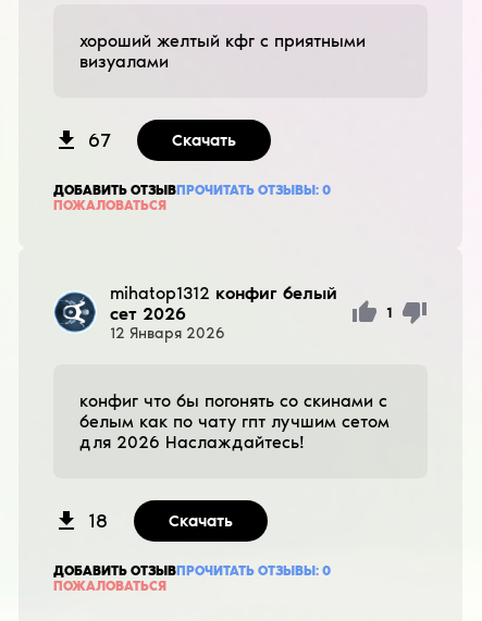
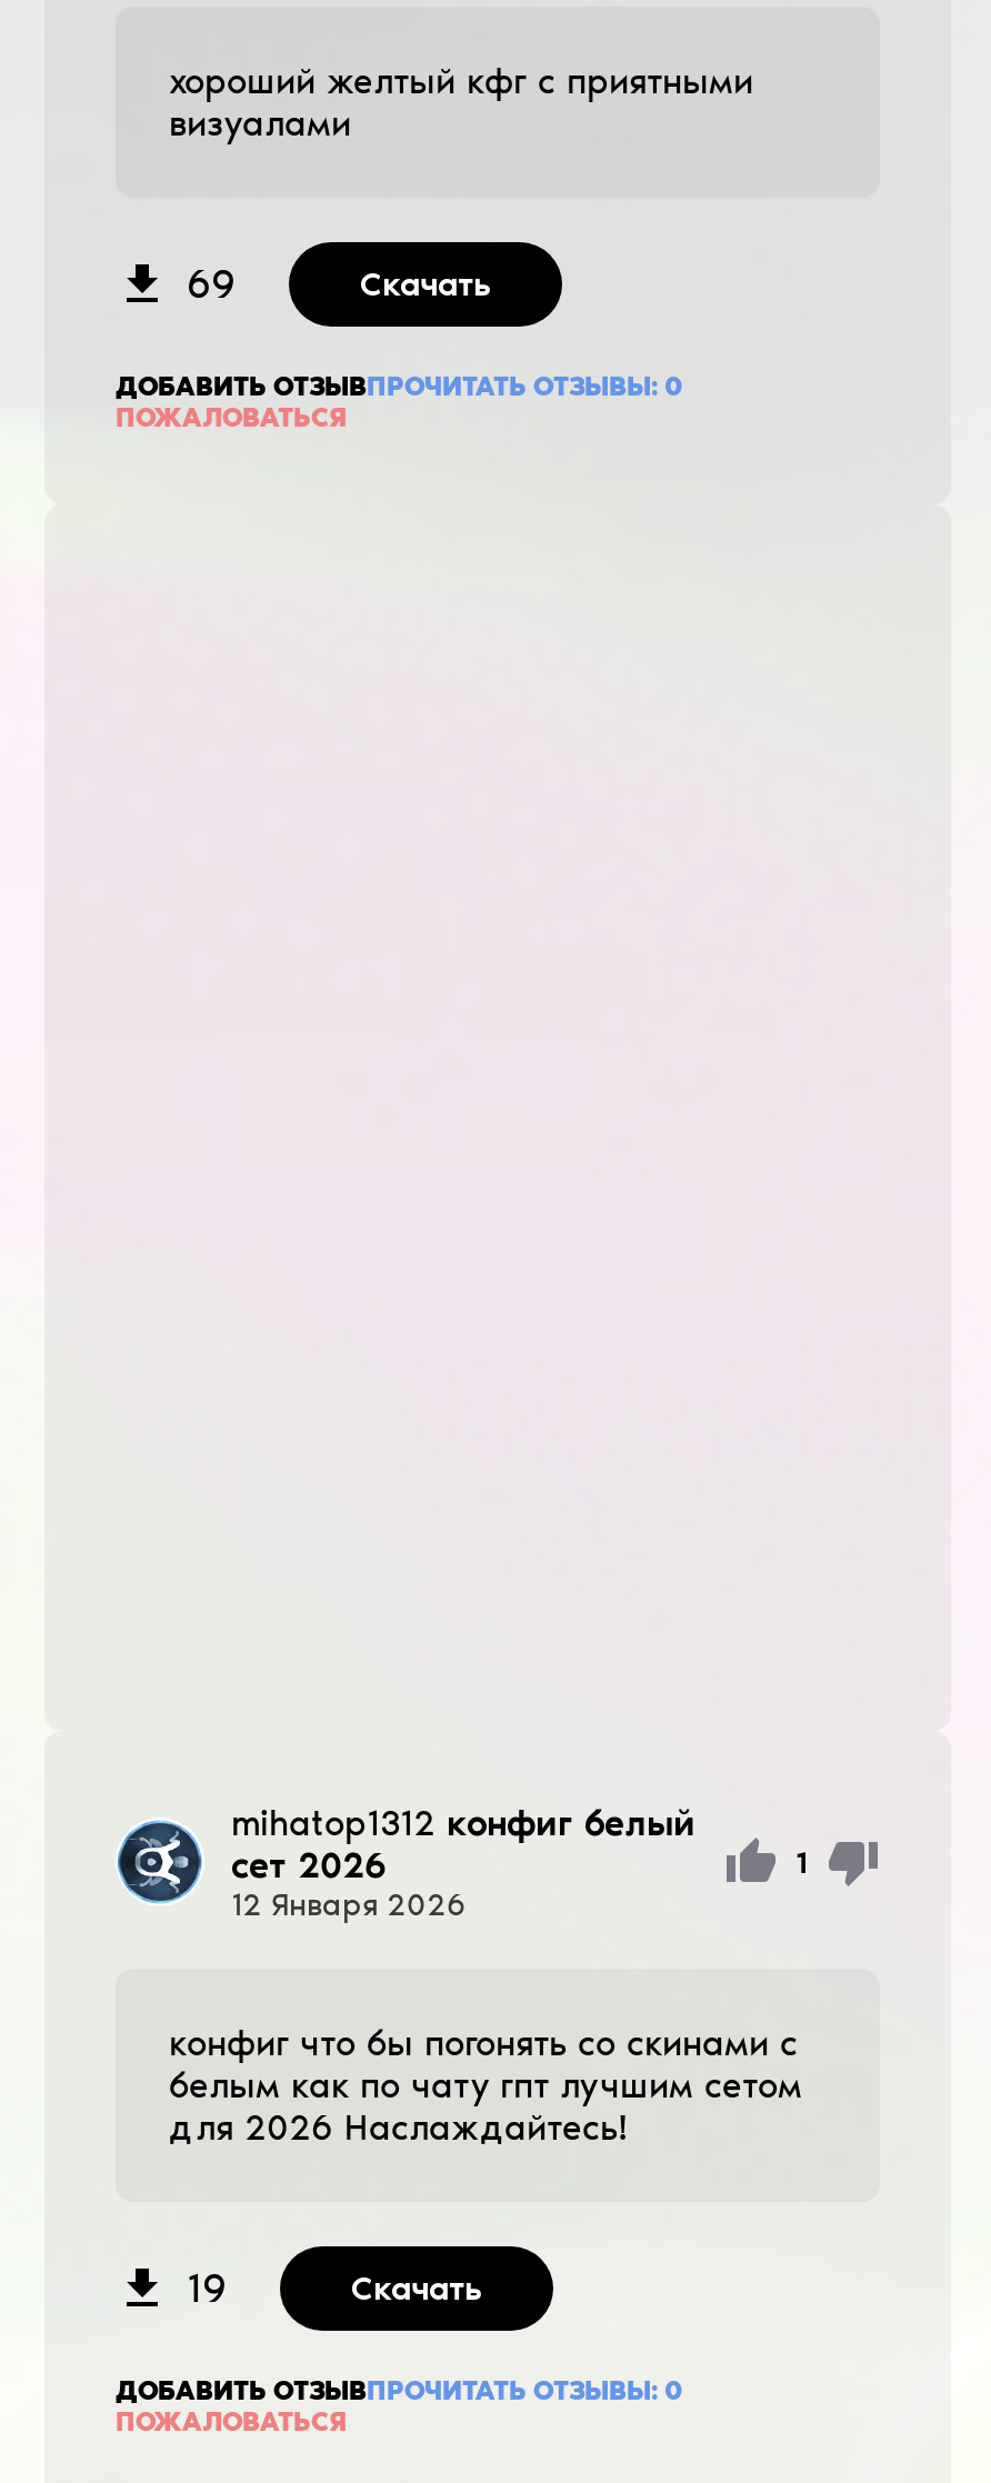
- 67
+ 69

- 18
+ 19
